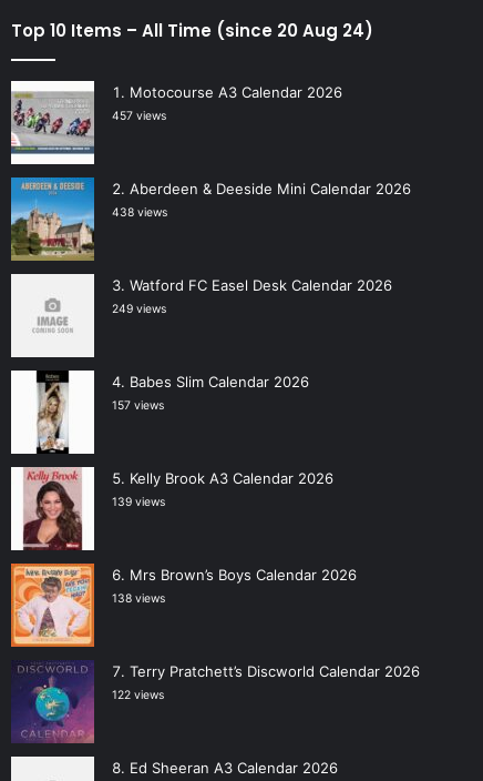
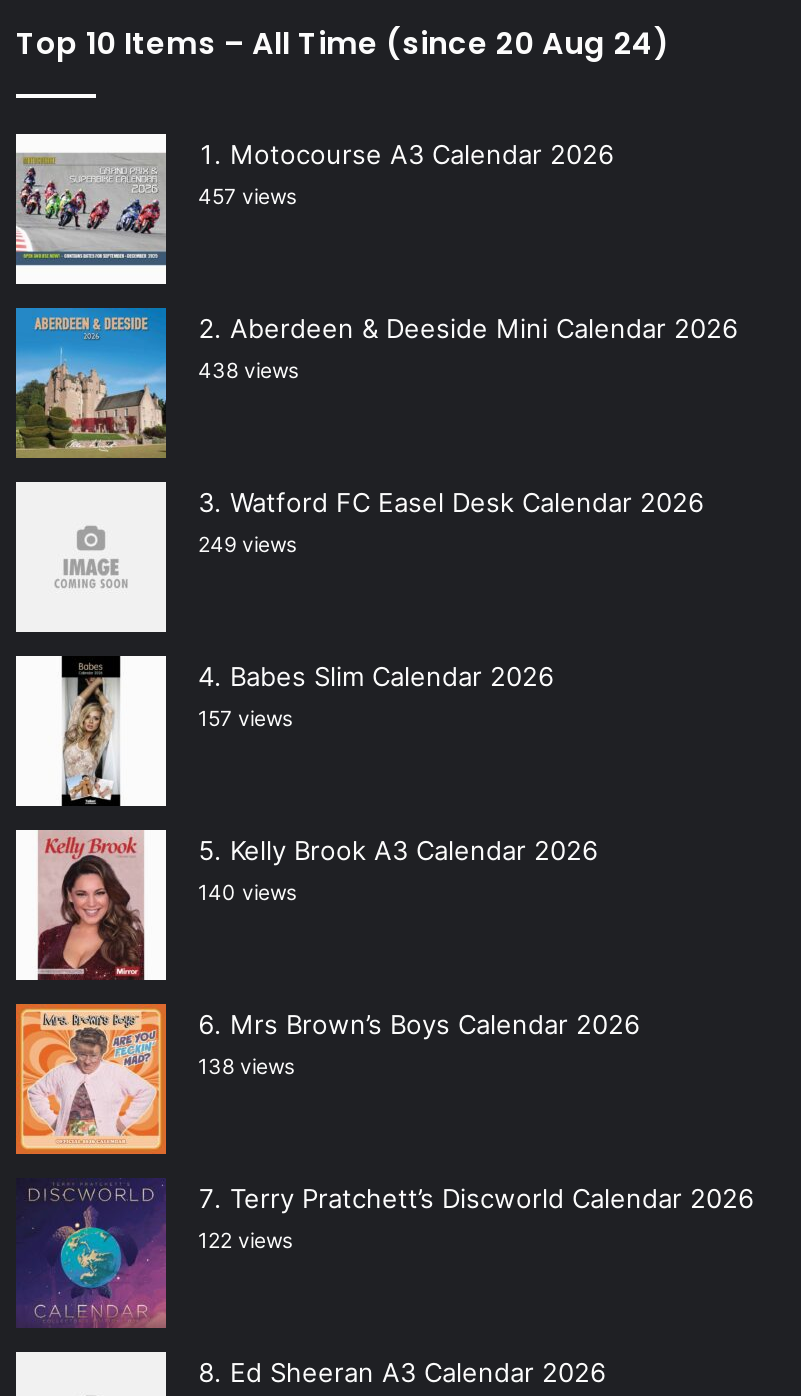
- 139 views
+ 140 views
